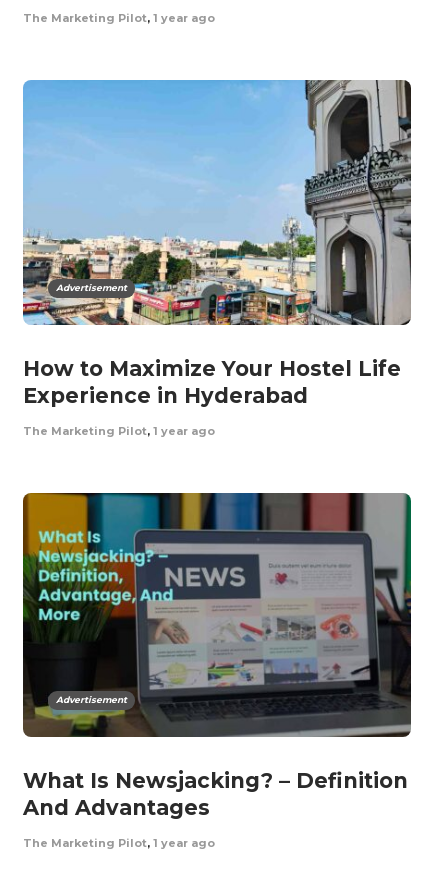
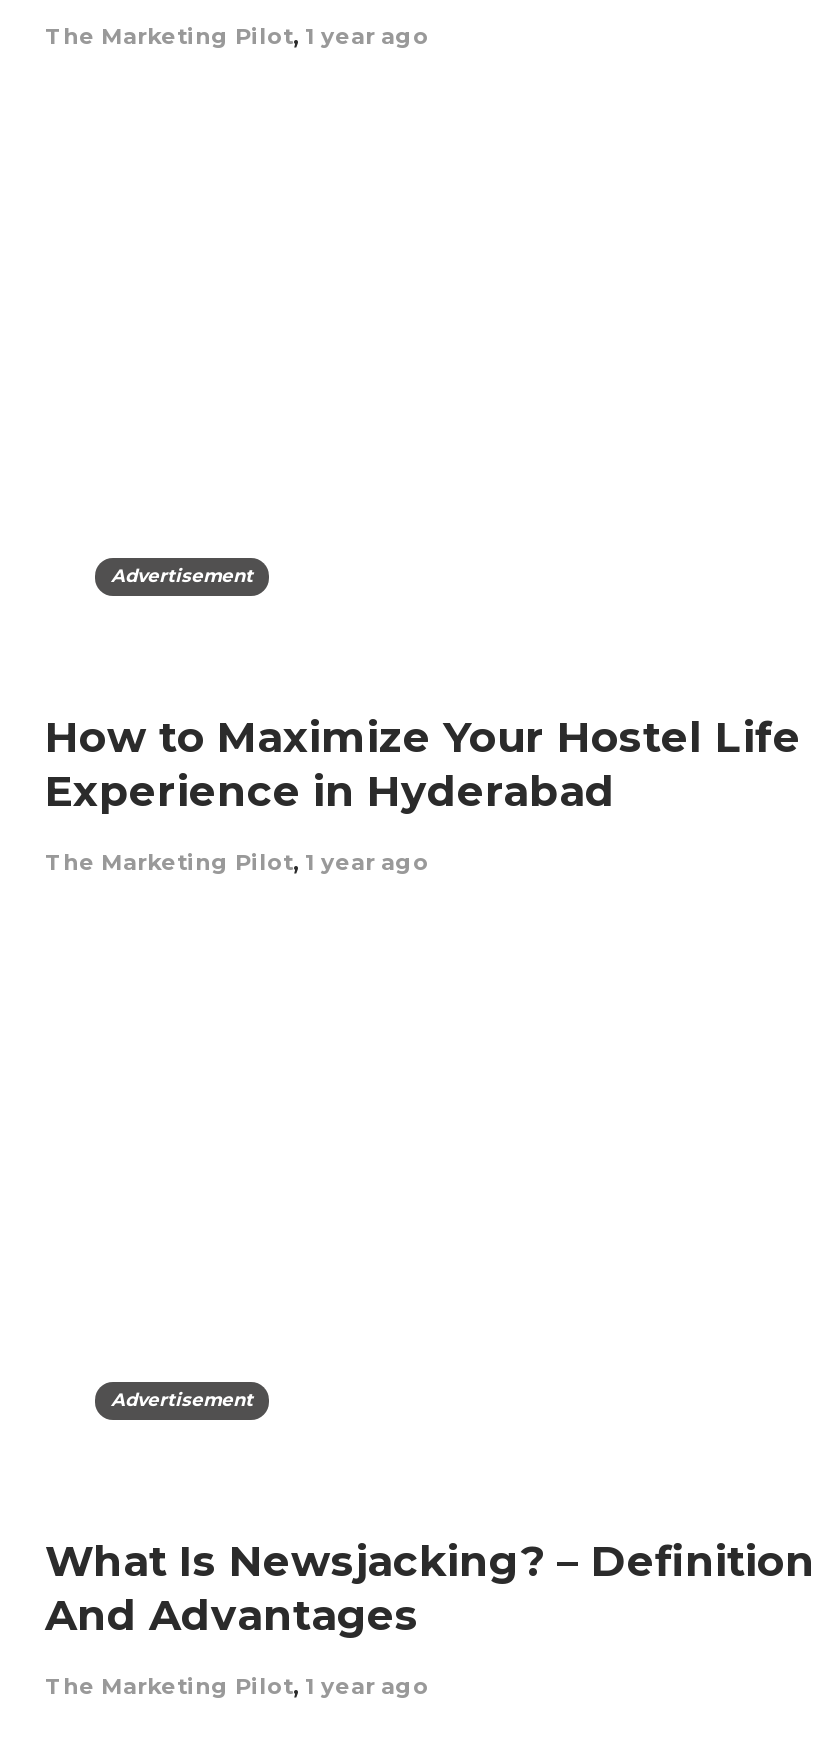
- [image]

- [image]
